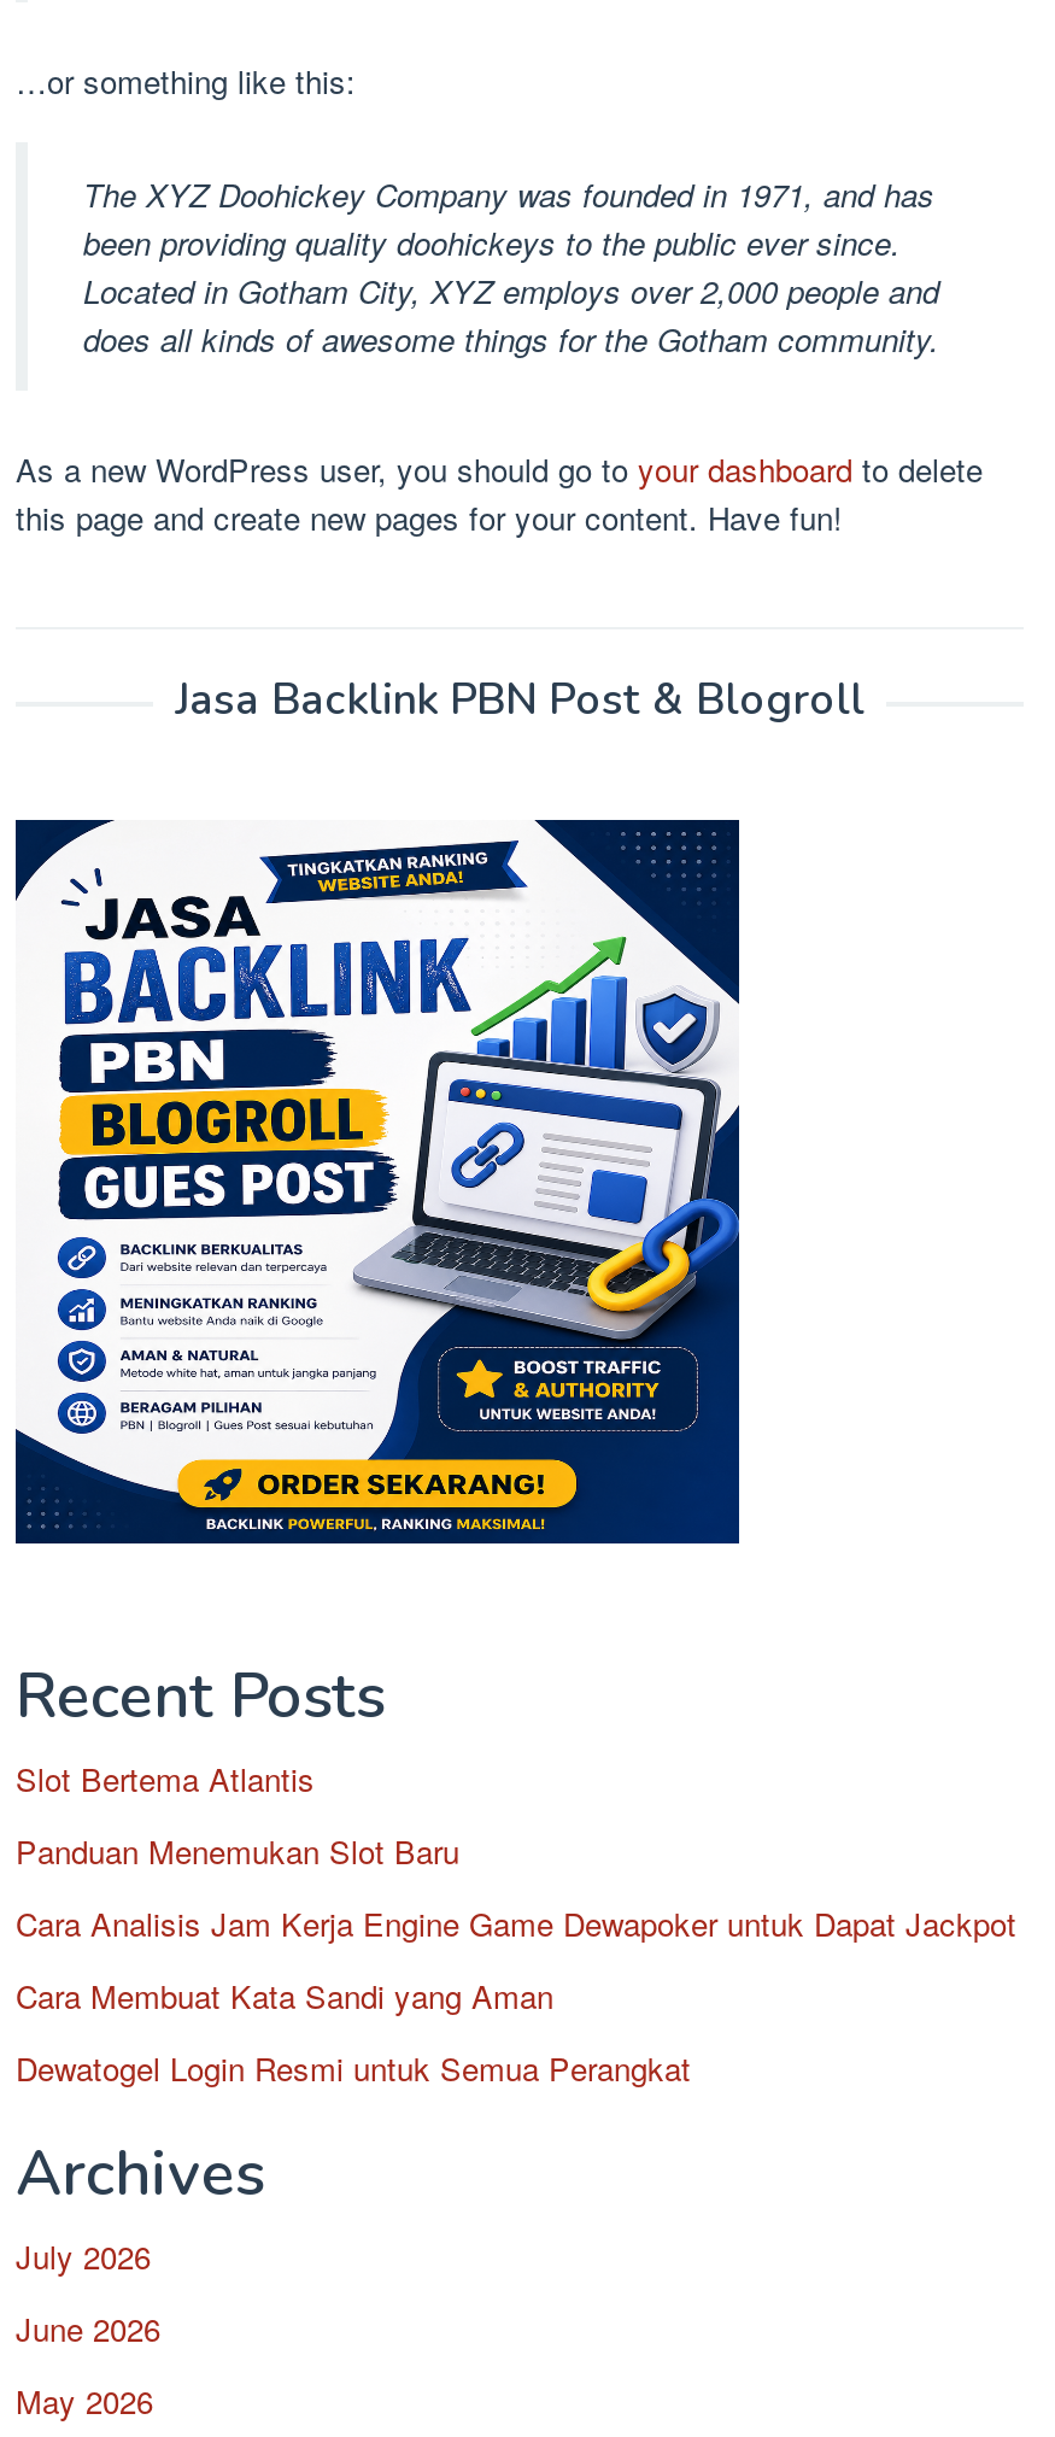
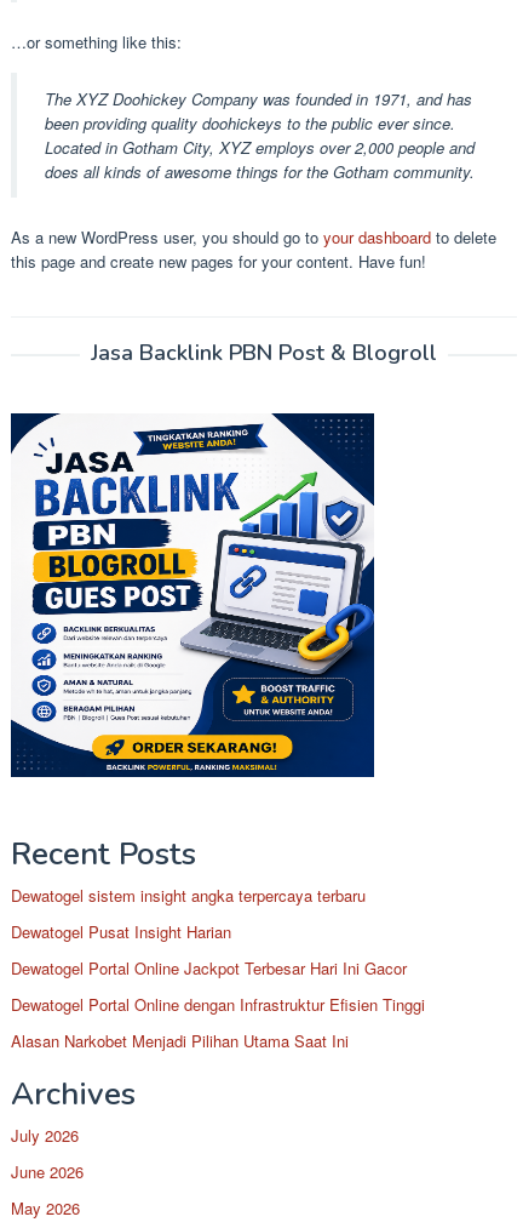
- Slot Bertema Atlantis
+ Dewatogel sistem insight angka terpercaya terbaru

- Panduan Menemukan Slot Baru
+ Dewatogel Pusat Insight Harian

- Cara Analisis Jam Kerja Engine Game Dewapoker untuk Dapat Jackpot
+ Dewatogel Portal Online Jackpot Terbesar Hari Ini Gacor

- Cara Membuat Kata Sandi yang Aman
+ Dewatogel Portal Online dengan Infrastruktur Efisien Tinggi

- Dewatogel Login Resmi untuk Semua Perangkat
+ Alasan Narkobet Menjadi Pilihan Utama Saat Ini
